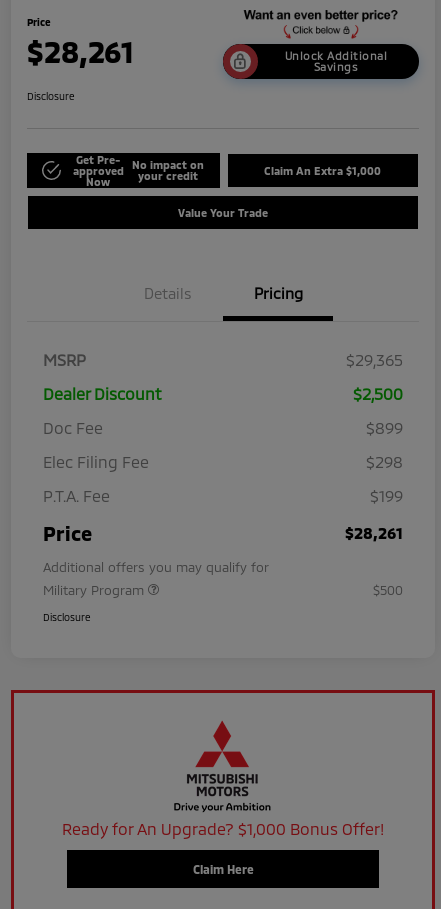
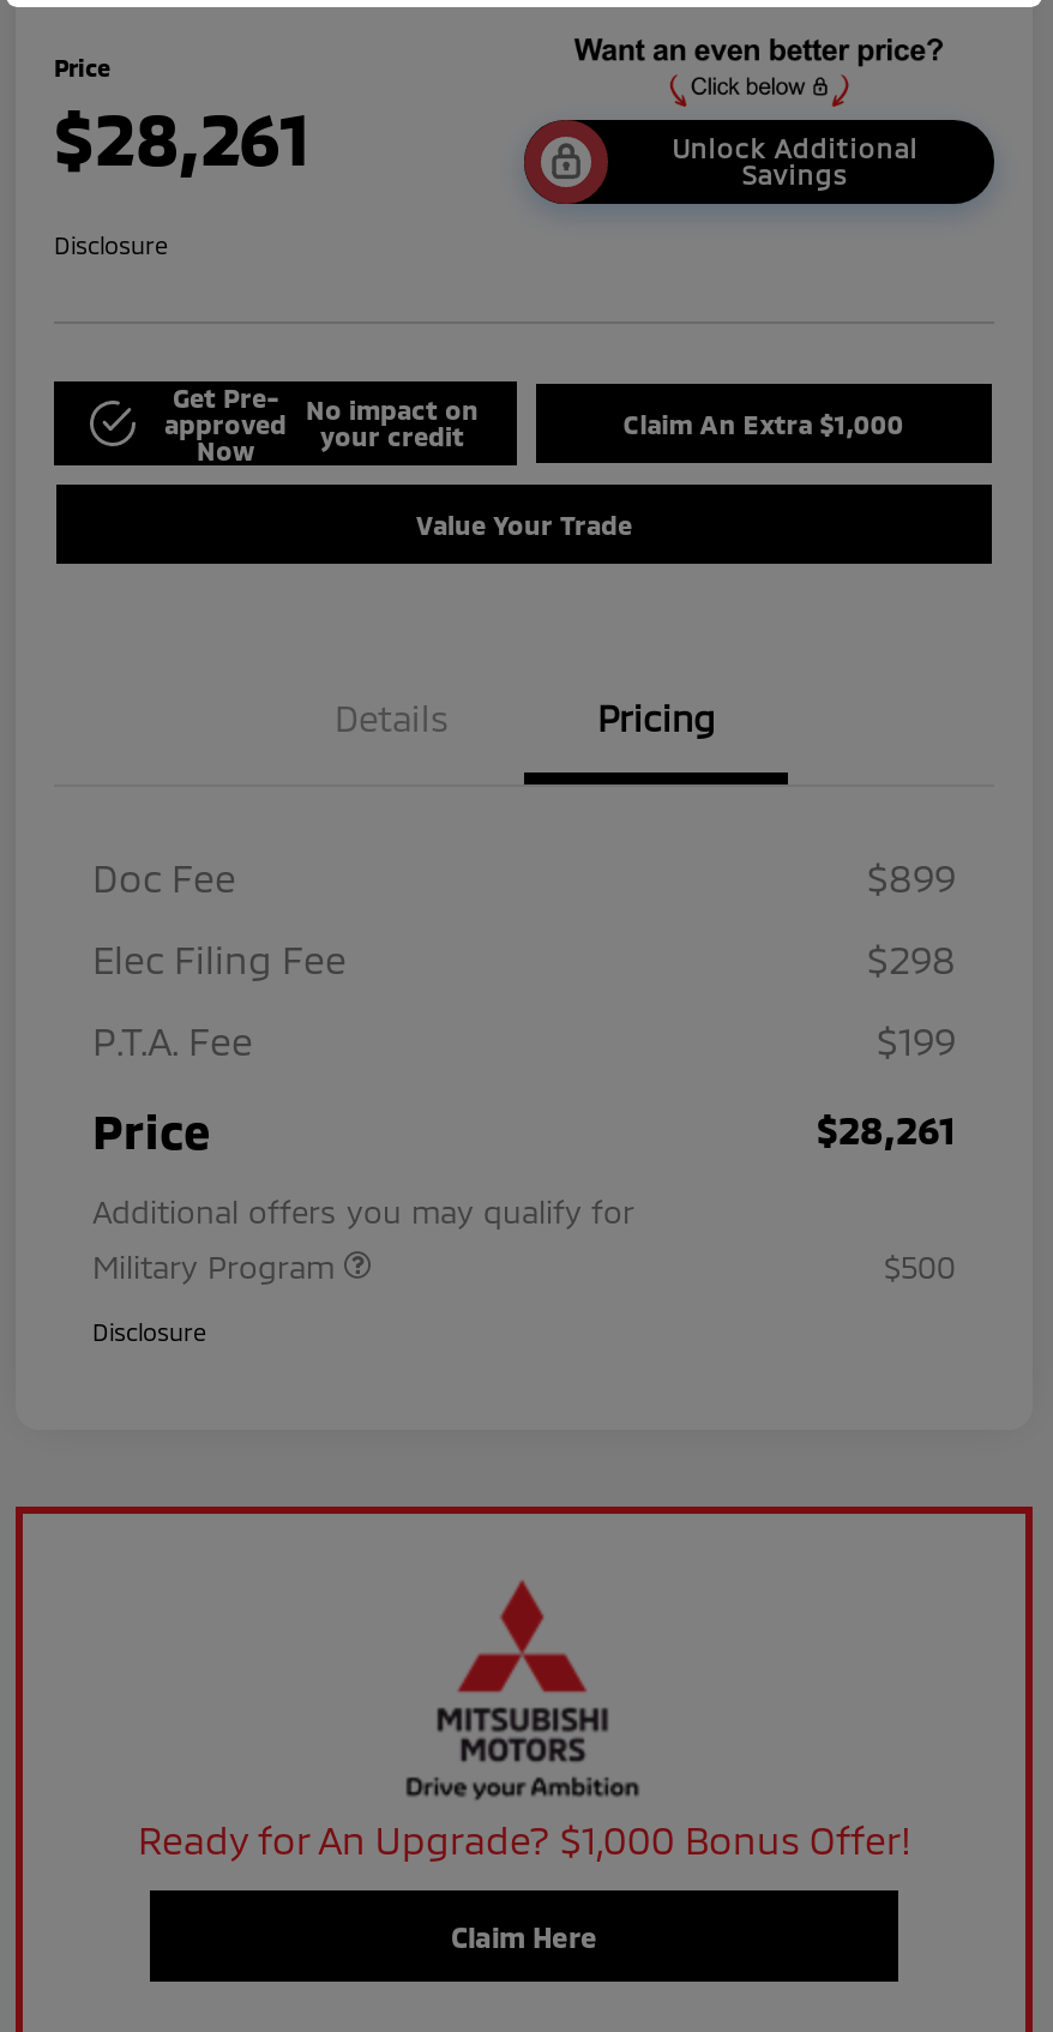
- MSRP
- $29,365
- Dealer Discount
- $2,500
